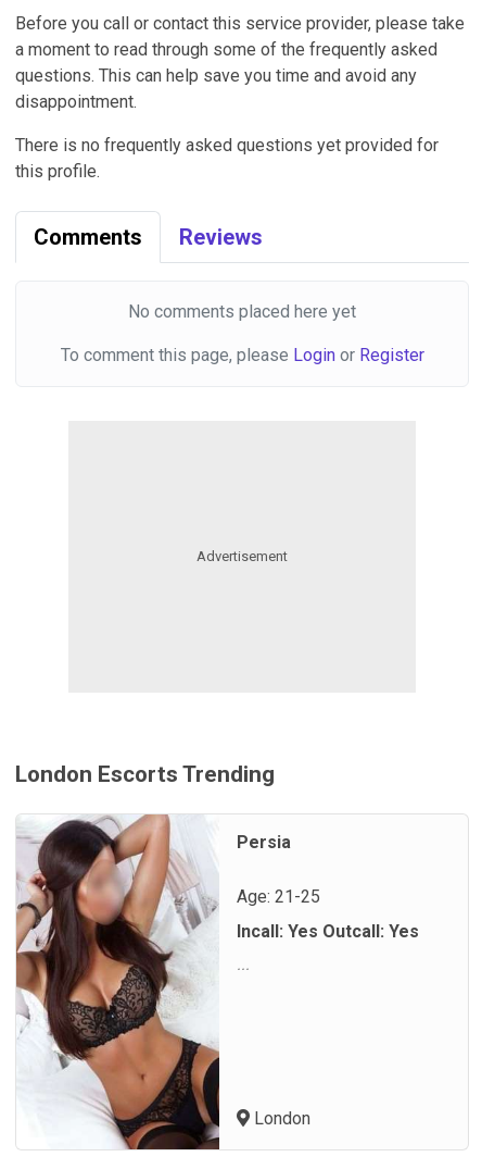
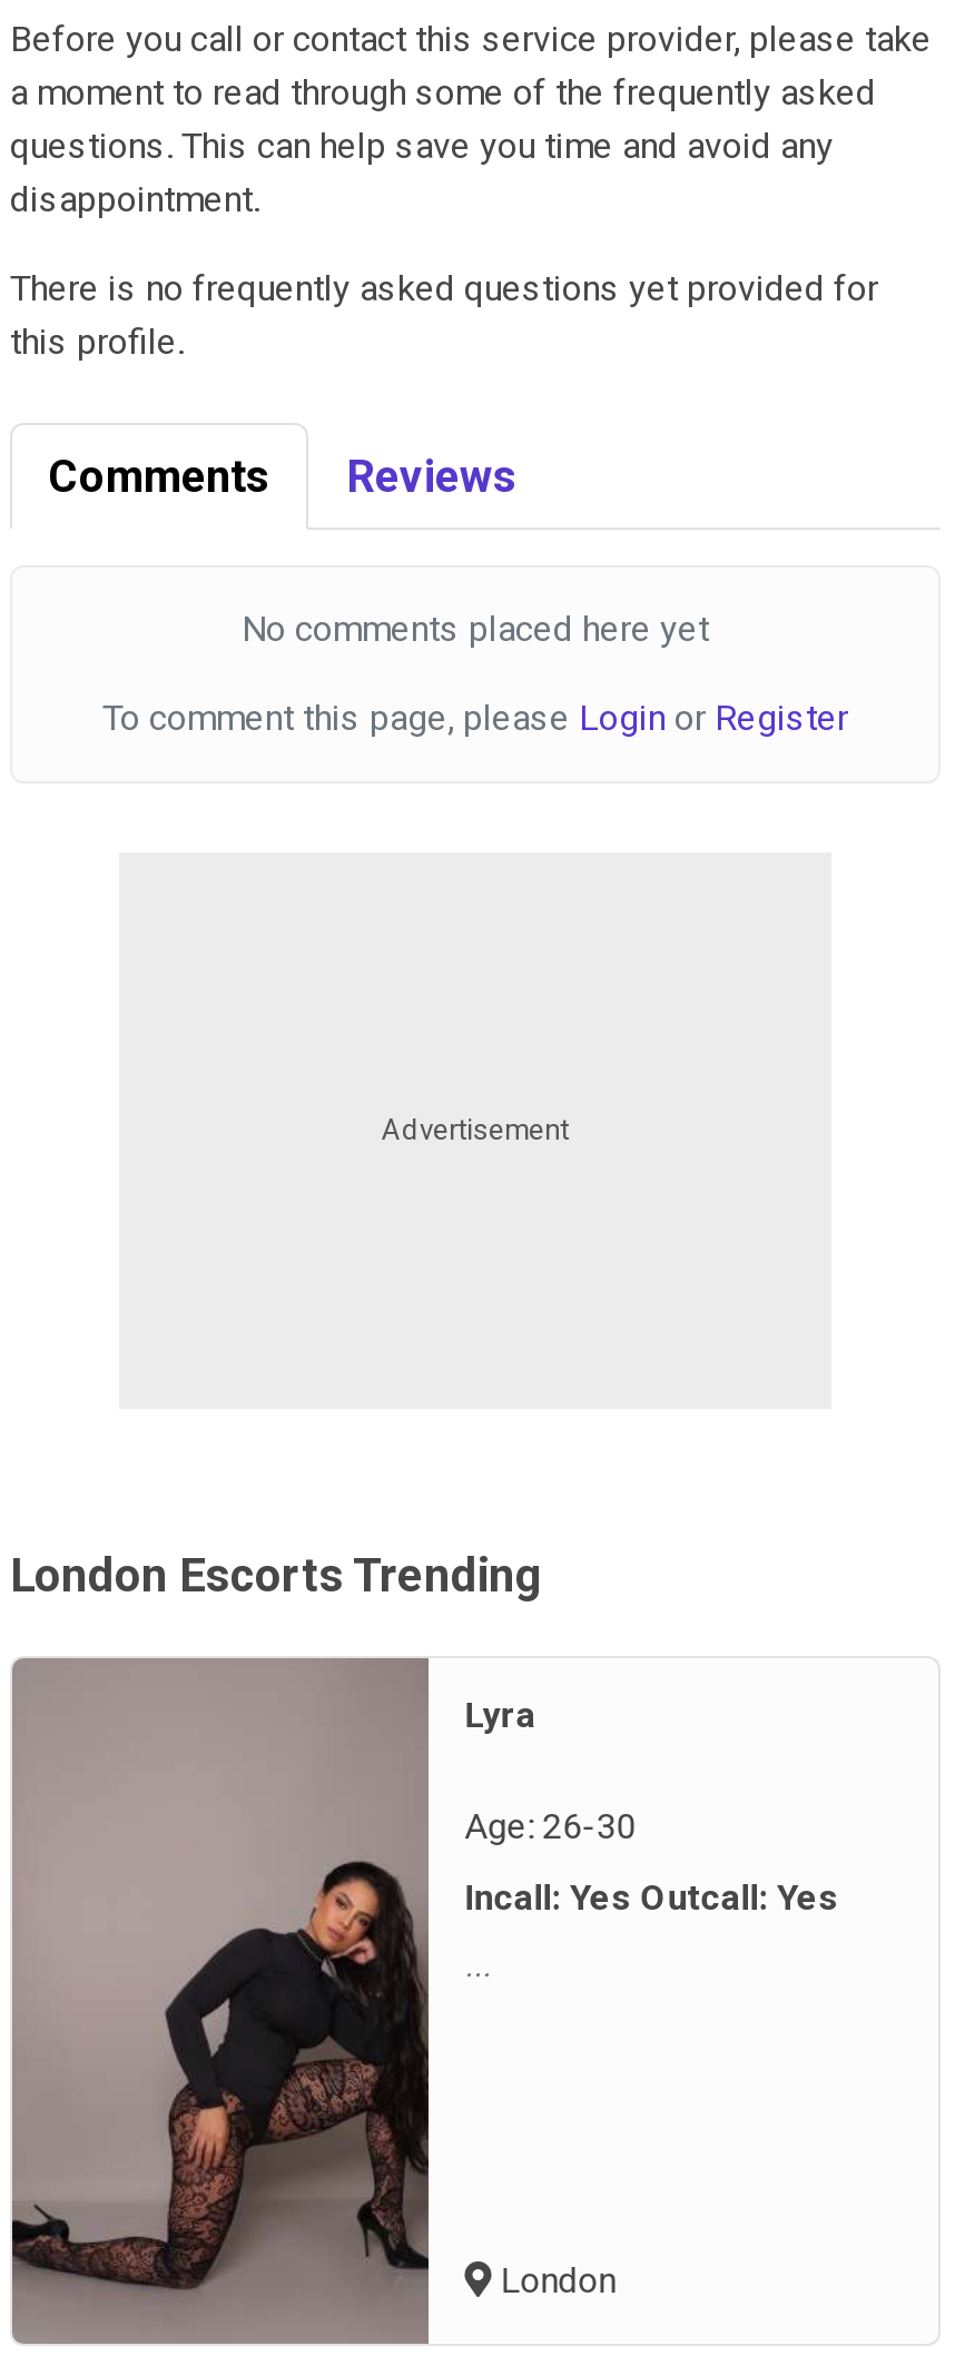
- [image]
- Persia
+ [image]
+ Lyra

- Age: 21-25
+ Age: 26-30
